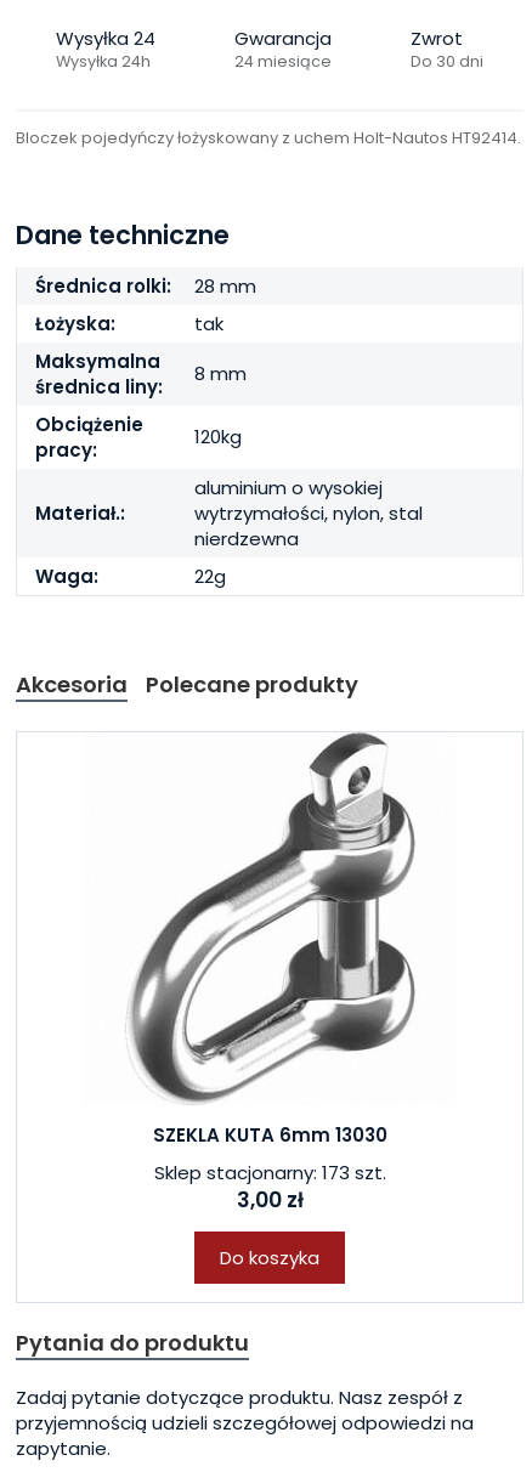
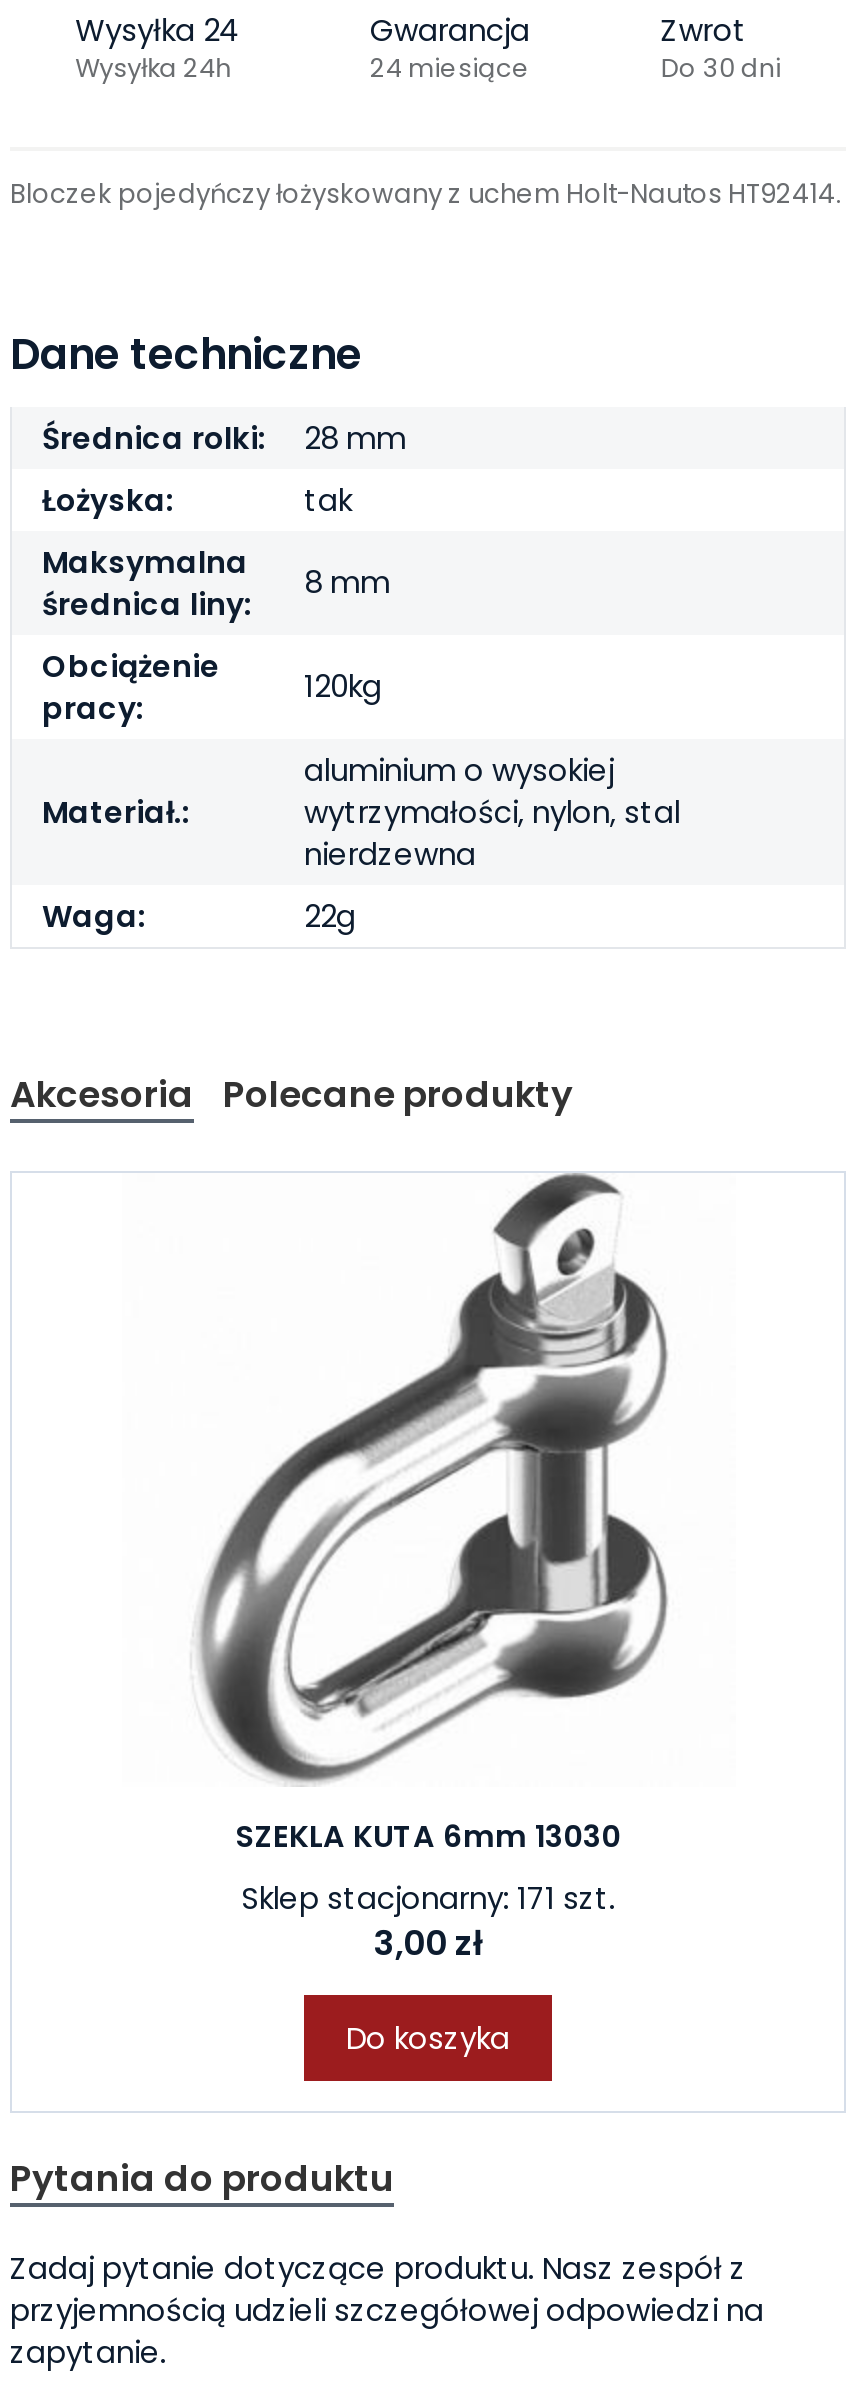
- Sklep stacjonarny: 173 szt.
+ Sklep stacjonarny: 171 szt.
